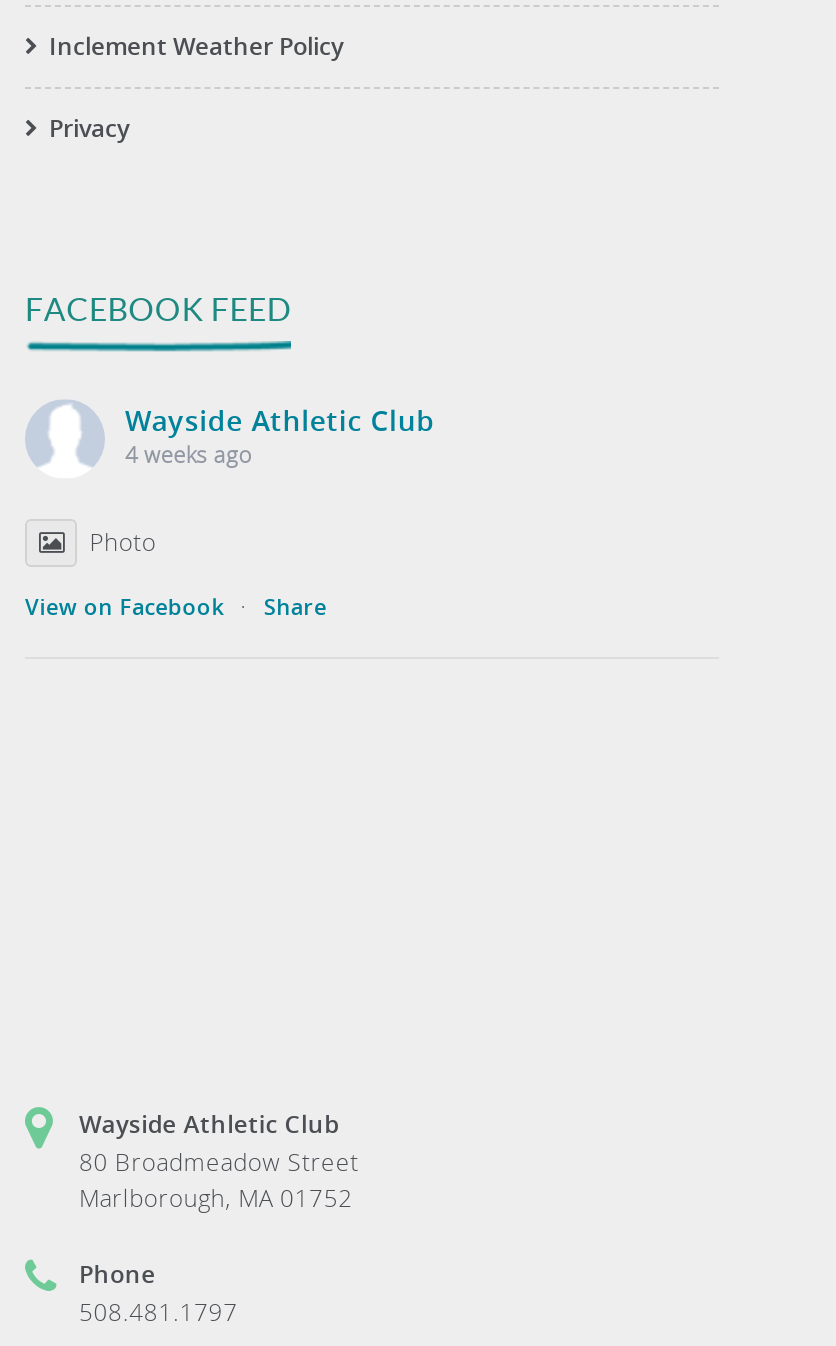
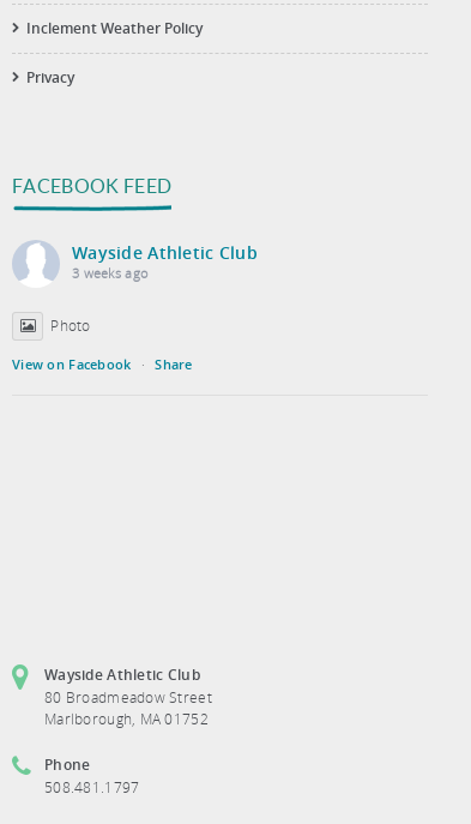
- 4 weeks ago
+ 3 weeks ago
